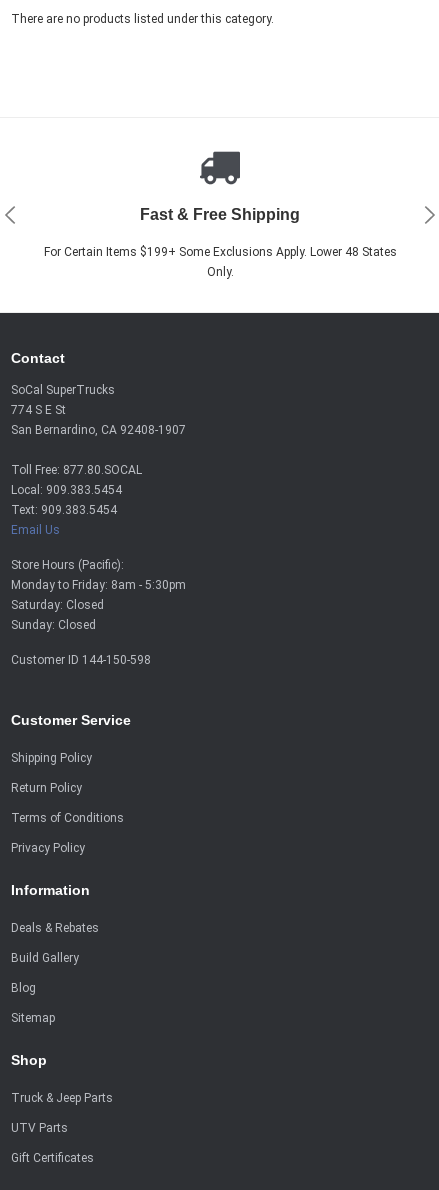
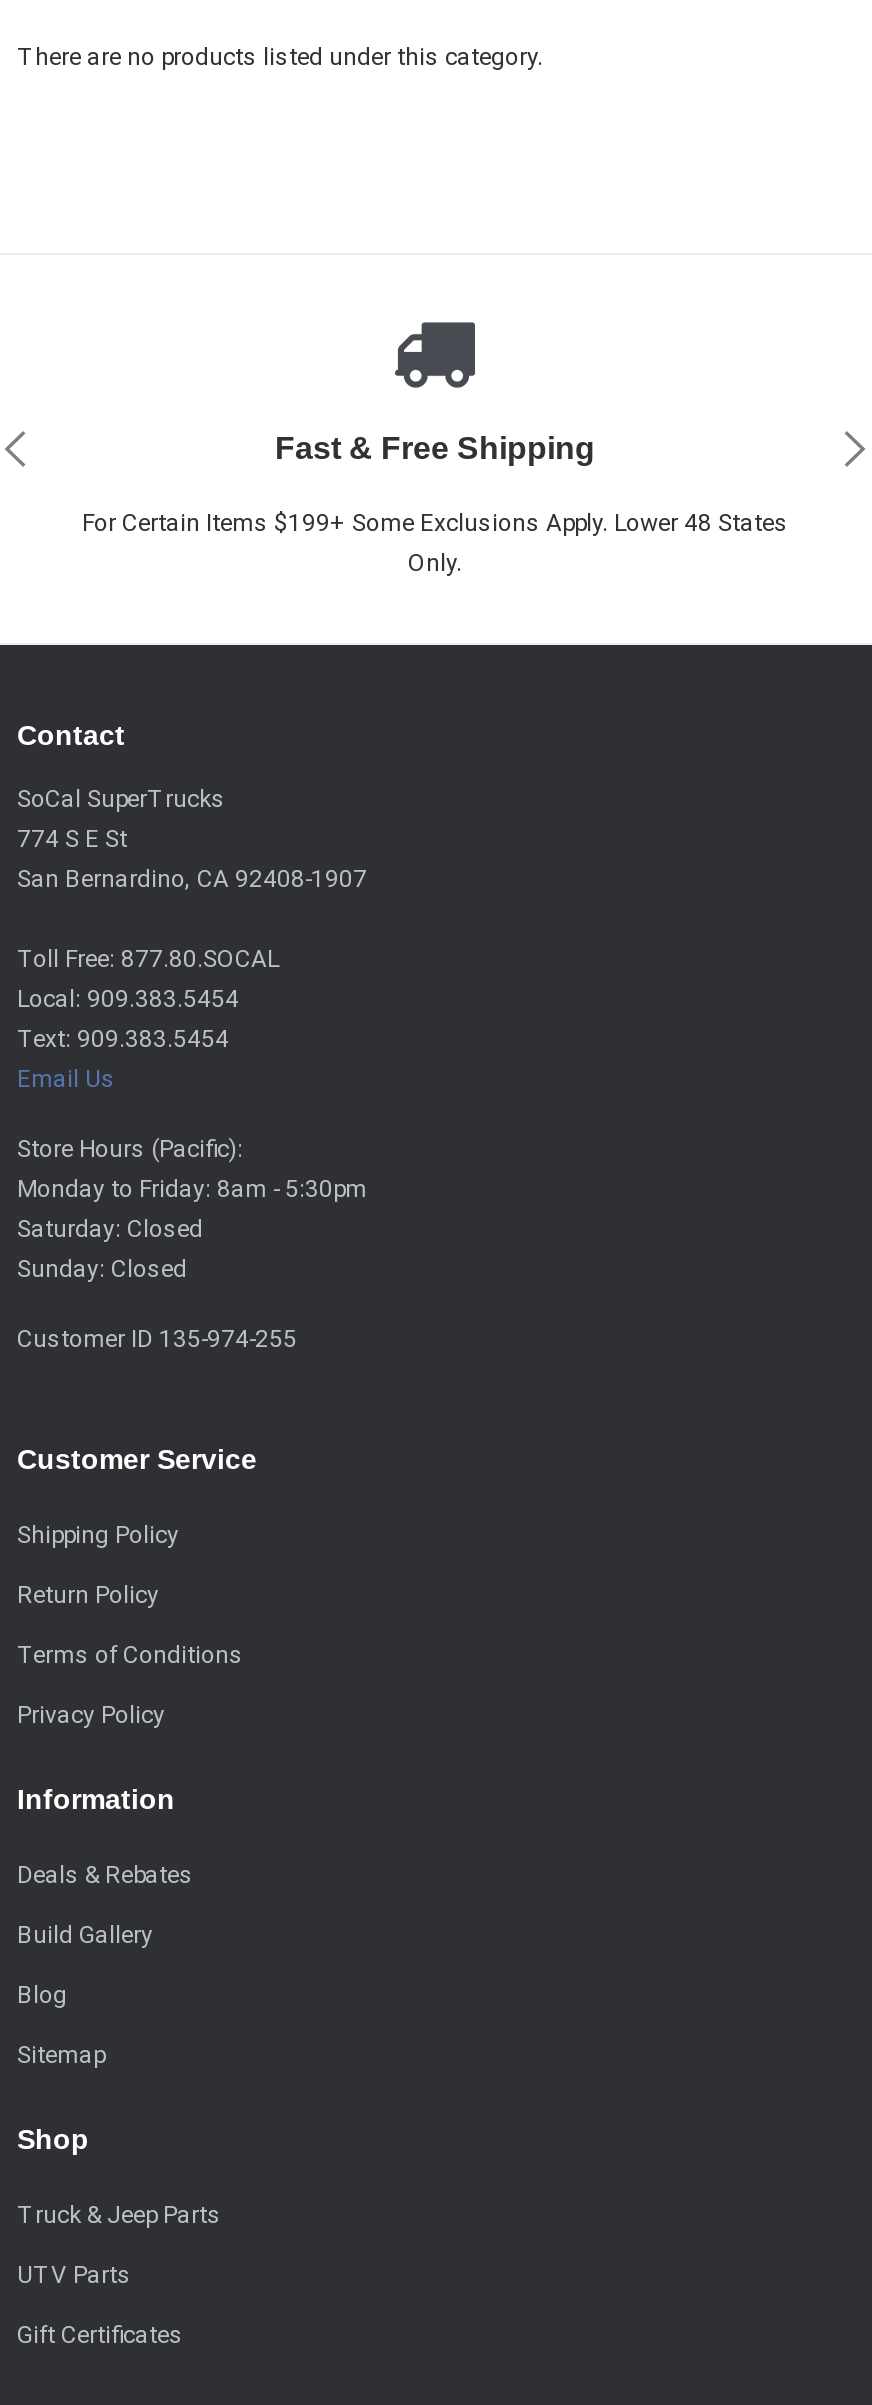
- Customer ID 144-150-598
+ Customer ID 135-974-255
